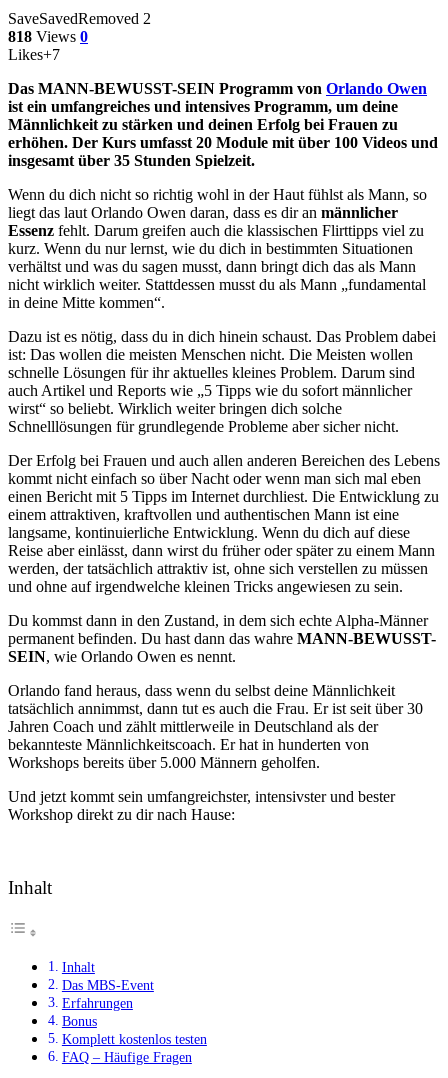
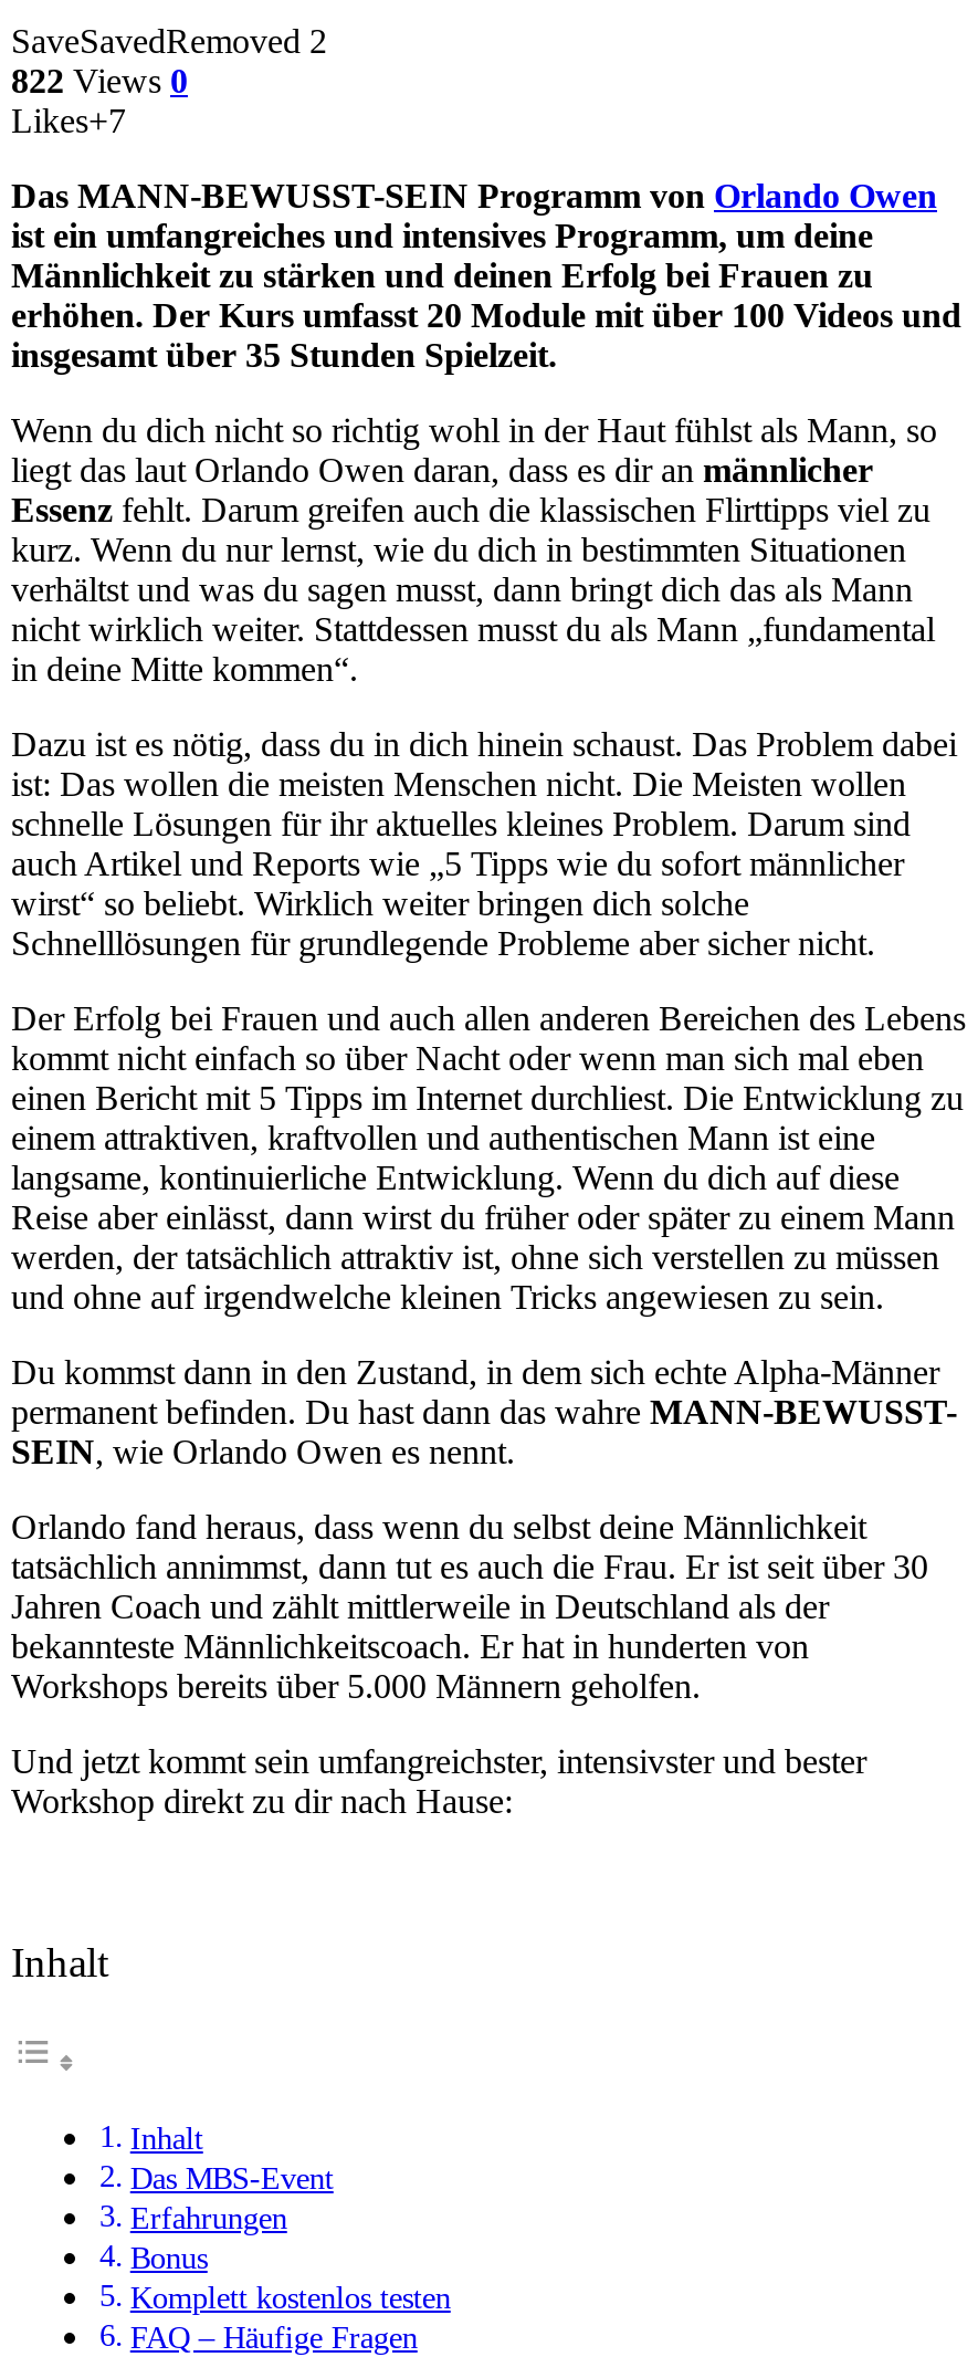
- 818 Views 0
+ 822 Views 0
